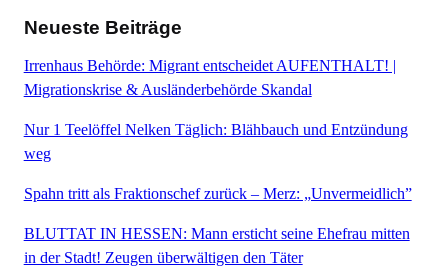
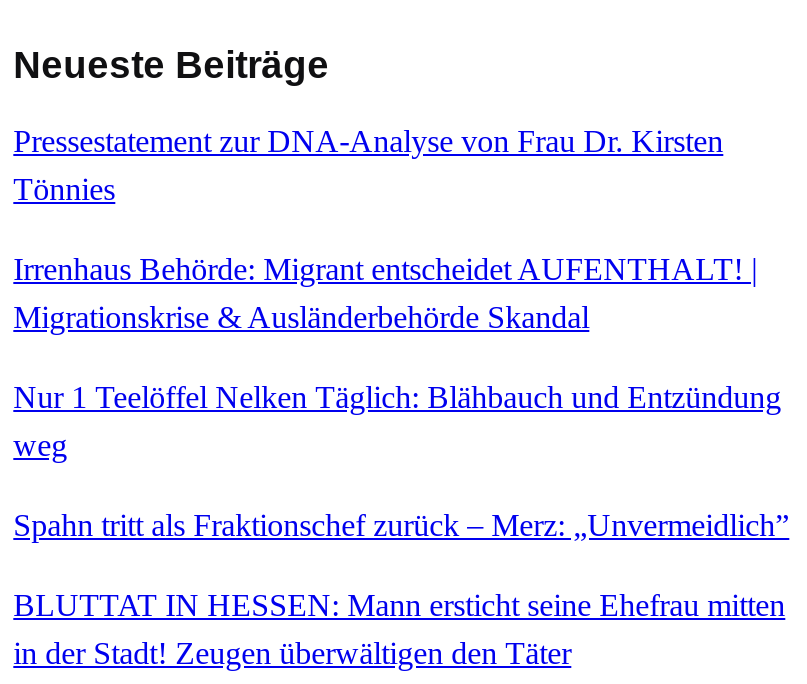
+ Pressestatement zur DNA-Analyse von Frau Dr. Kirsten
+ Tönnies
